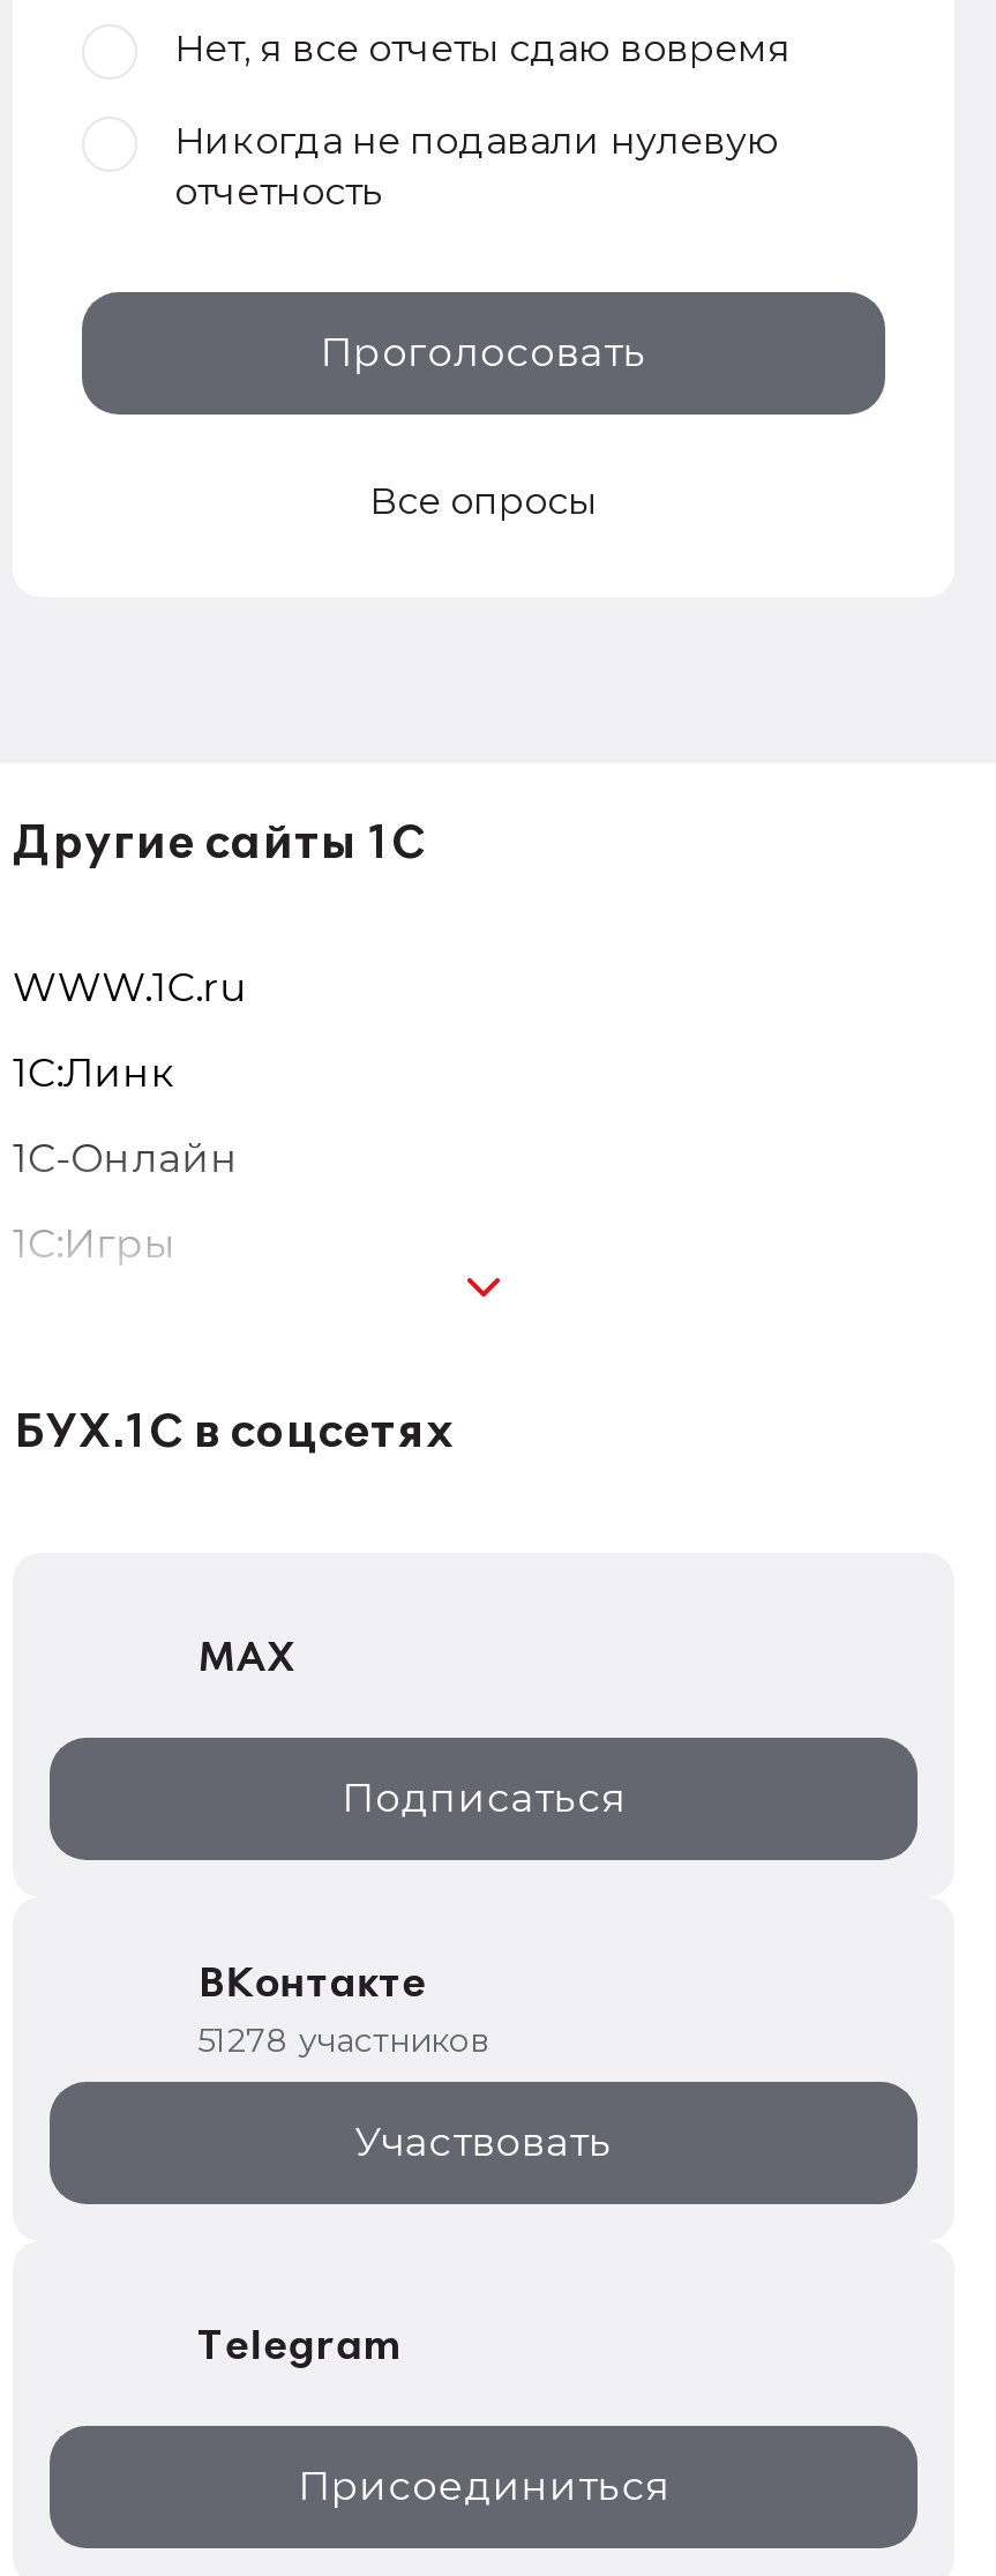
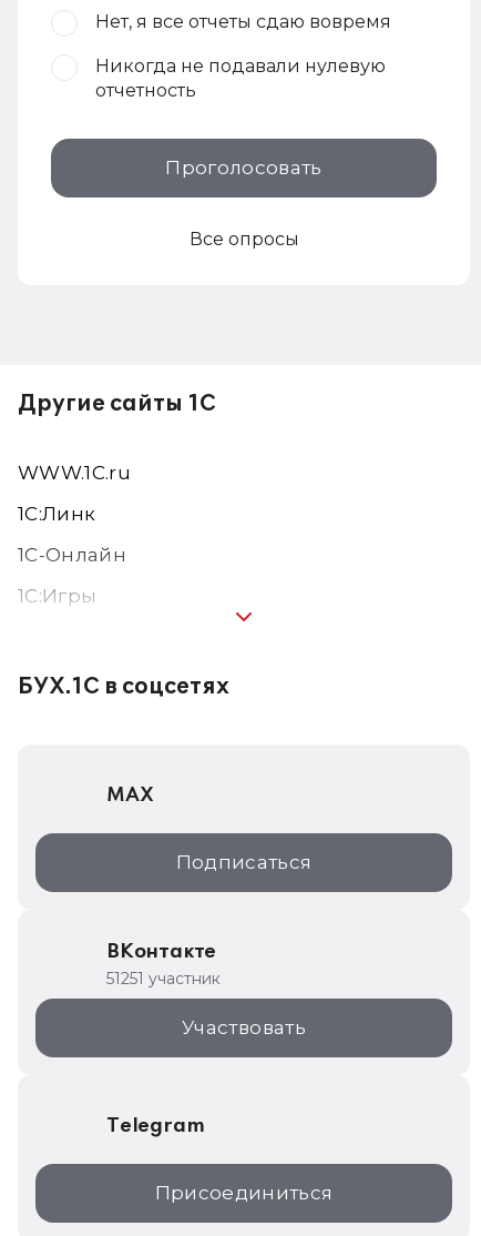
- 51278 участников
+ 51251 участник
